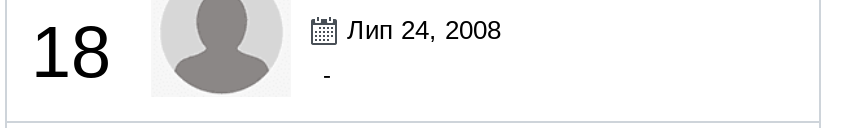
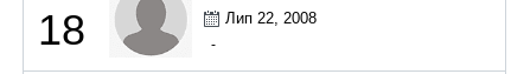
- Лип 24, 2008
+ Лип 22, 2008
